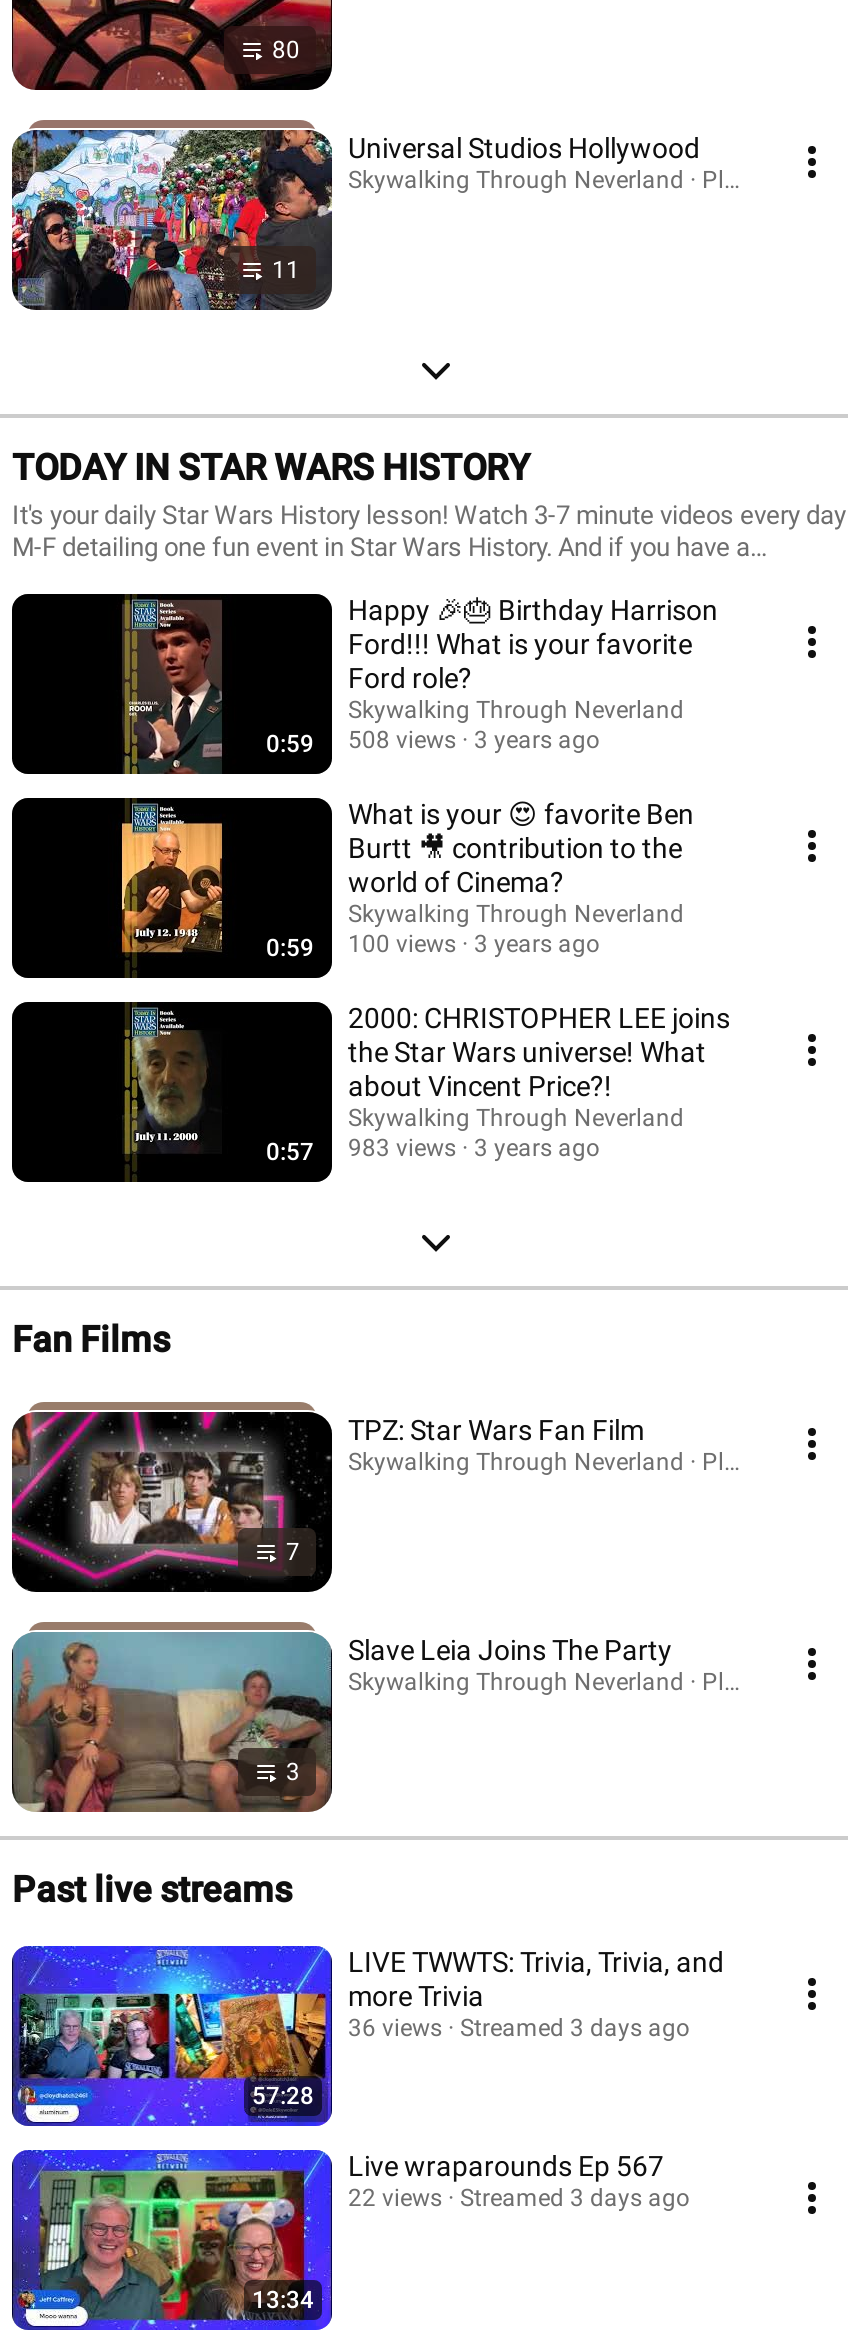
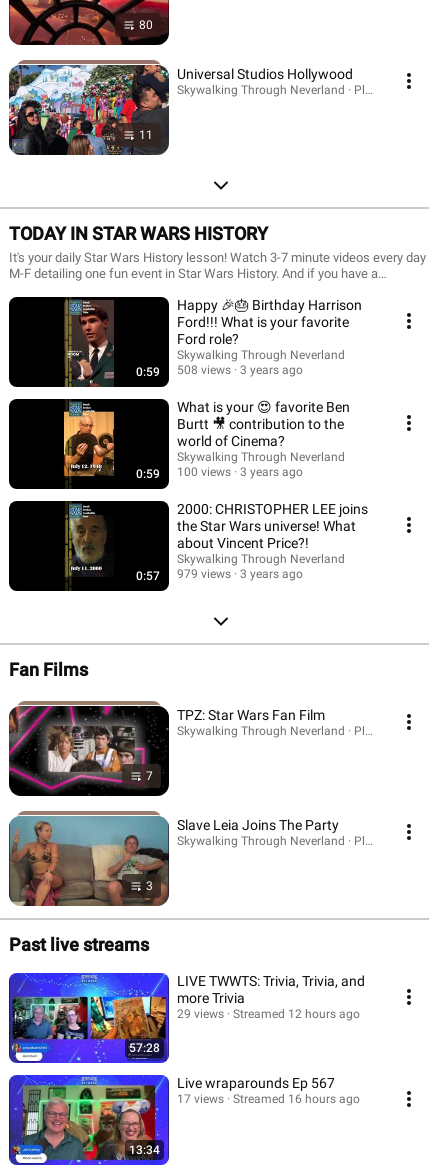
- 0:57 983 views 3 years ago
+ 0:57 979 views 3 years ago

- 36 views
+ 29 views

- Streamed 3 days ago
+ Streamed 12 hours ago

- 22 views
+ 17 views

- Streamed 3 days ago
+ Streamed 16 hours ago
